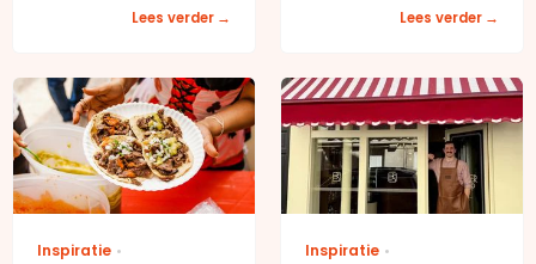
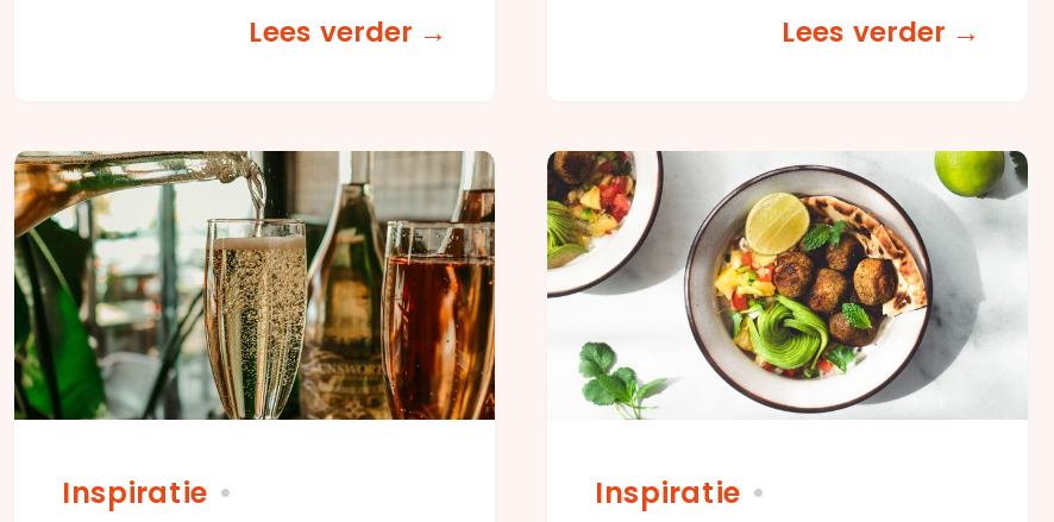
- [image]
+ [image]

- [image]
+ [image]
